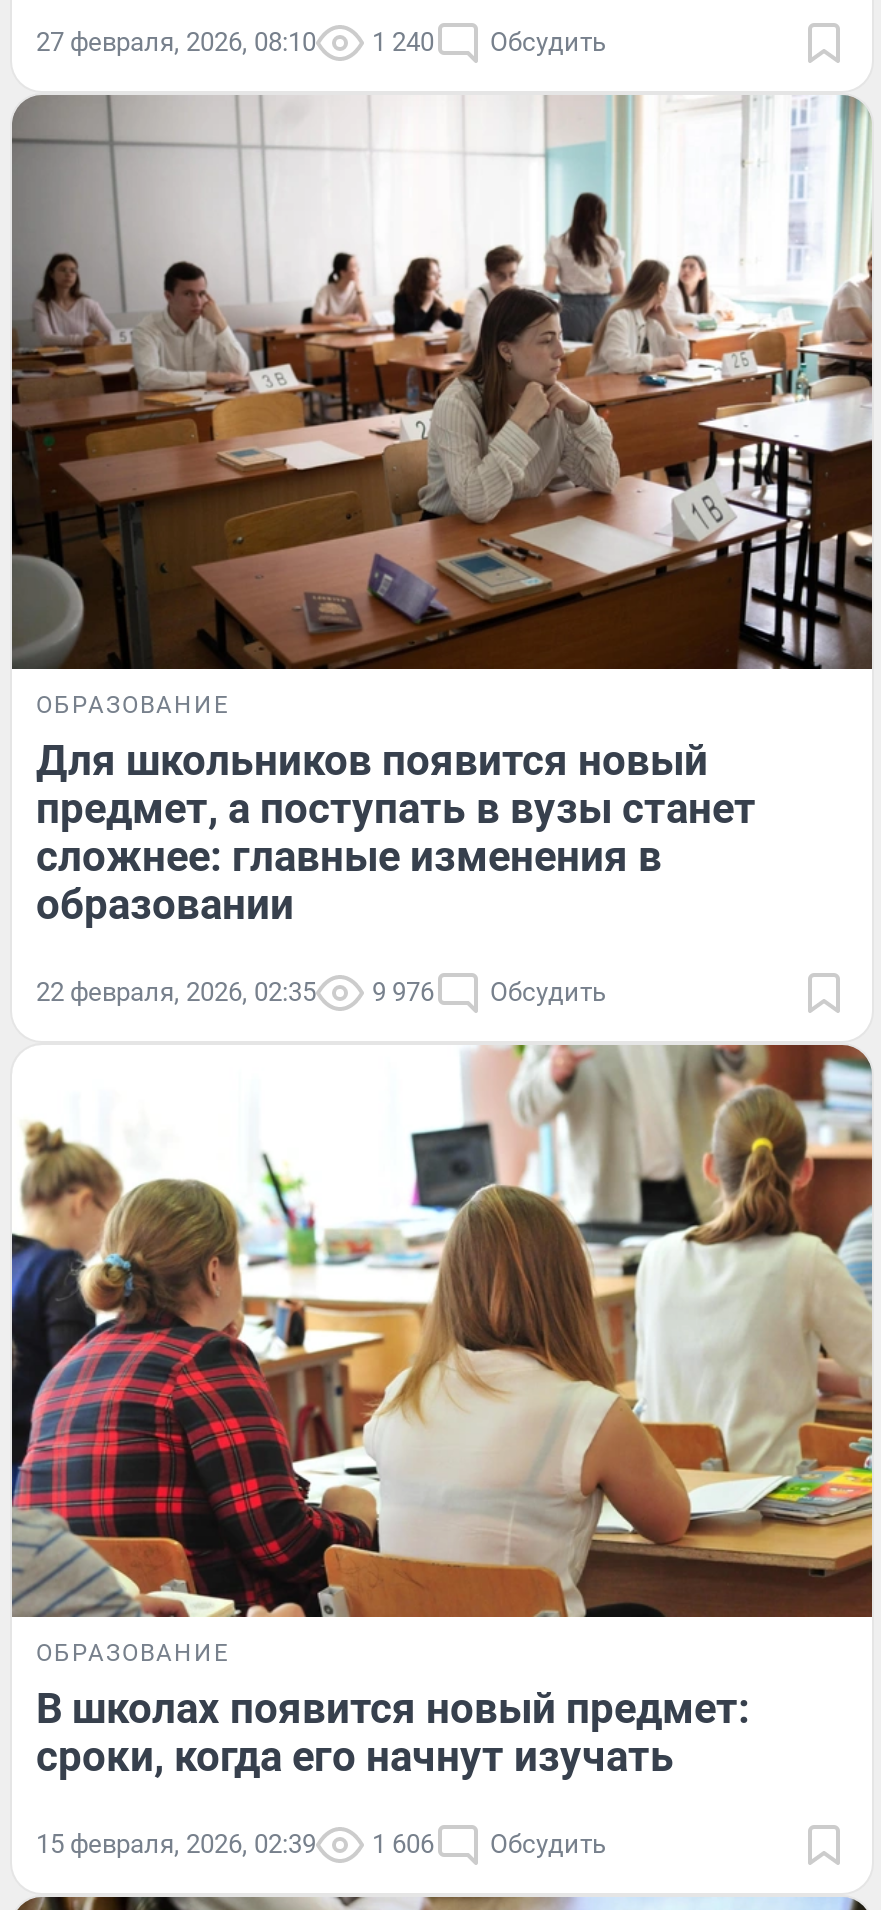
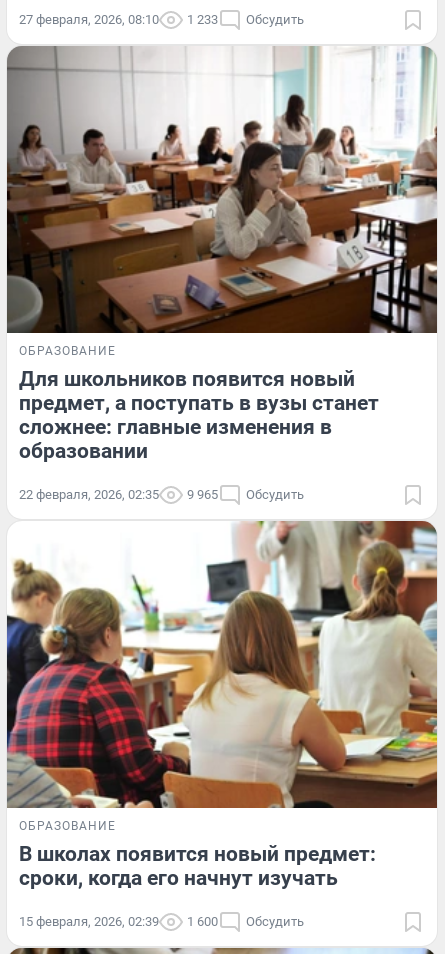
- 27 февраля, 2026, 08:10 1 240 Обсудить
+ 27 февраля, 2026, 08:10 1 233 Обсудить

- 22 февраля, 2026, 02:35 9 976 Обсудить
+ 22 февраля, 2026, 02:35 9 965 Обсудить

- 15 февраля, 2026, 02:39 1 606 Обсудить
+ 15 февраля, 2026, 02:39 1 600 Обсудить
